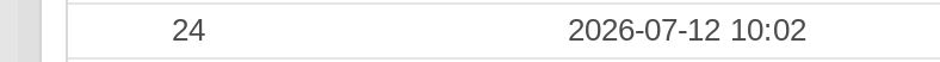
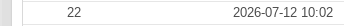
- 24
+ 22
